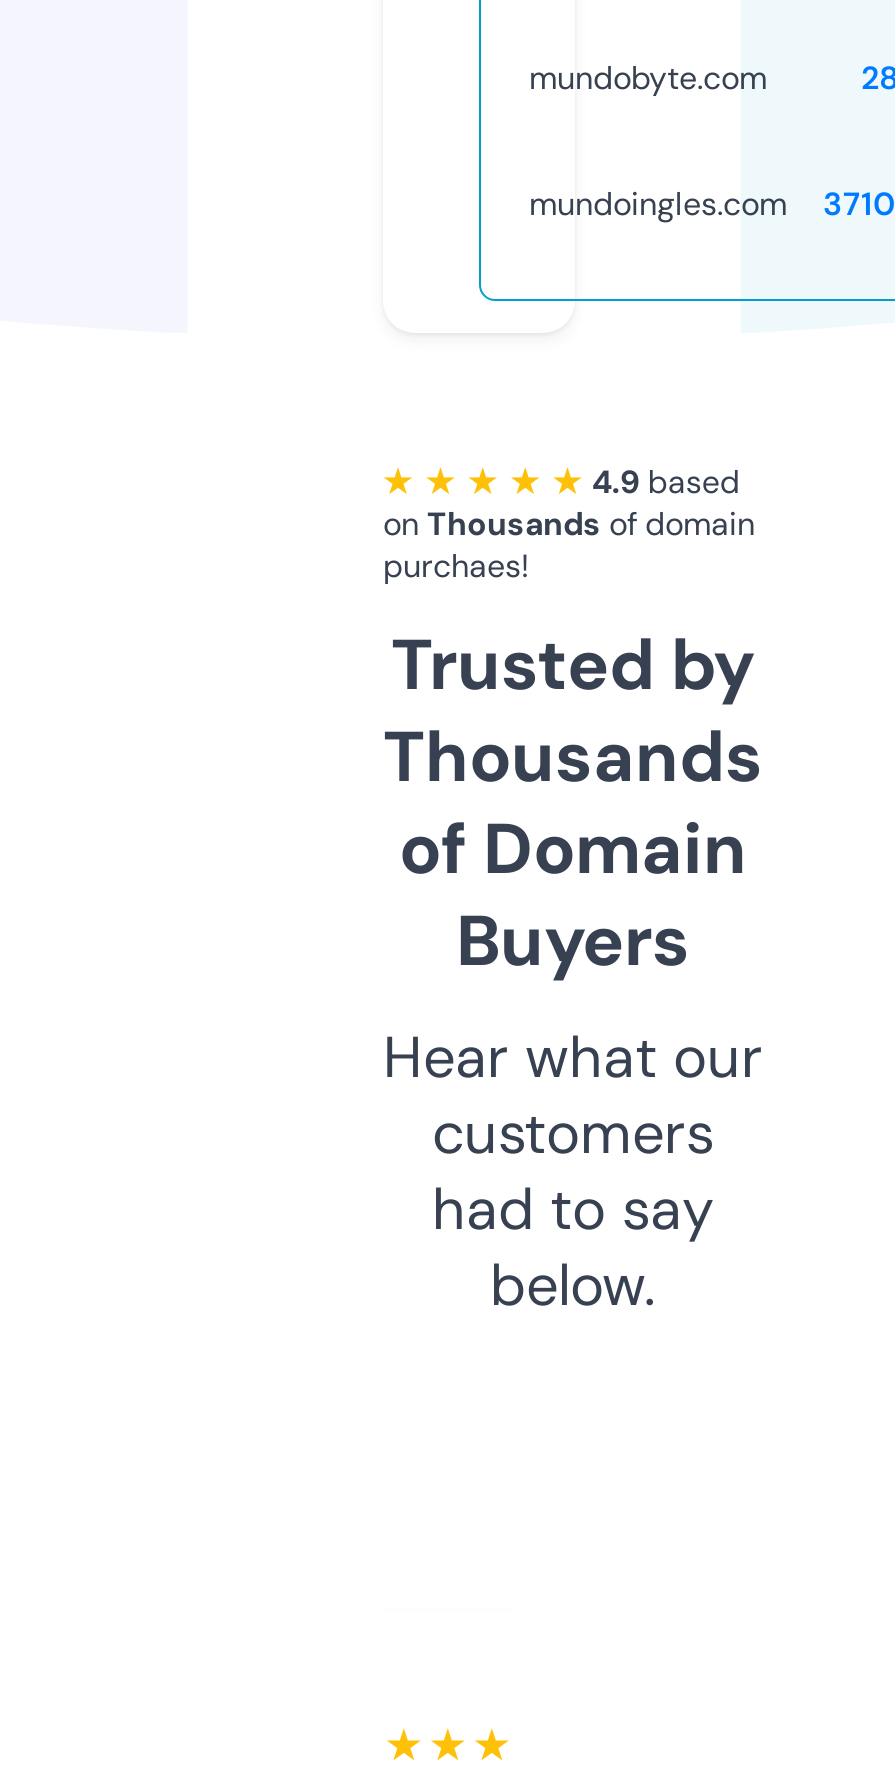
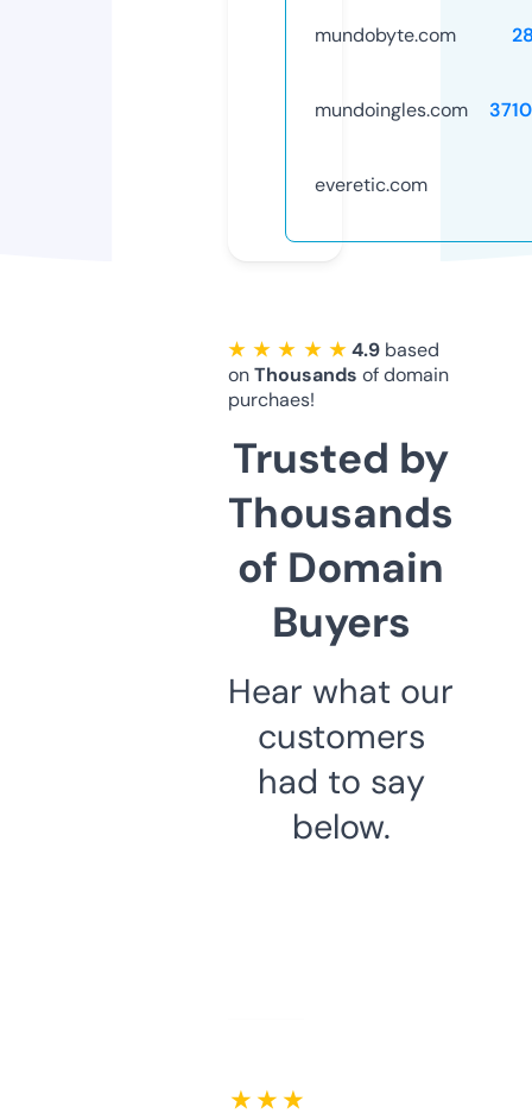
+ everetic.com
